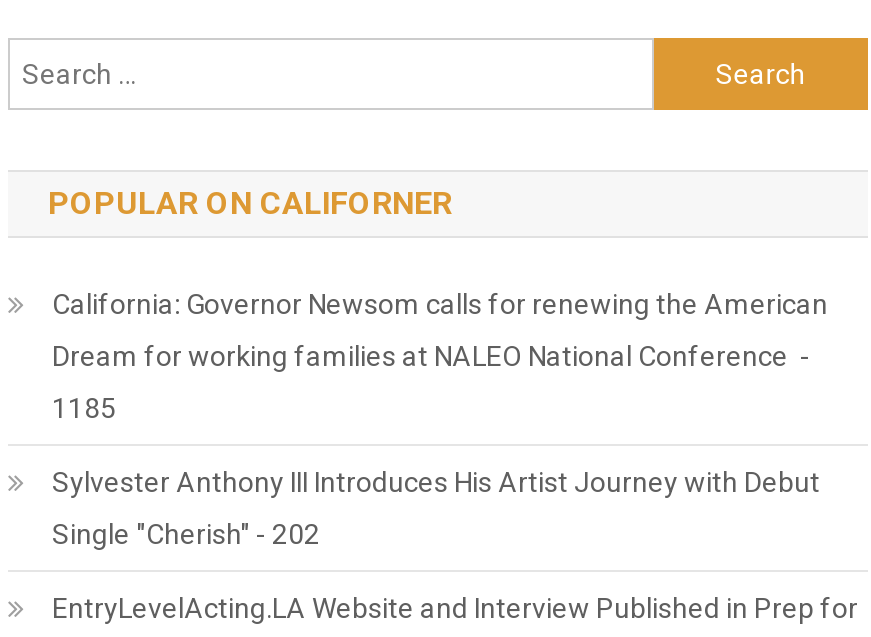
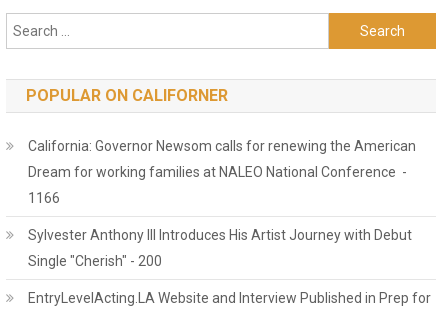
- 1185
+ 1166

- Single "Cherish" - 202
+ Single "Cherish" - 200
